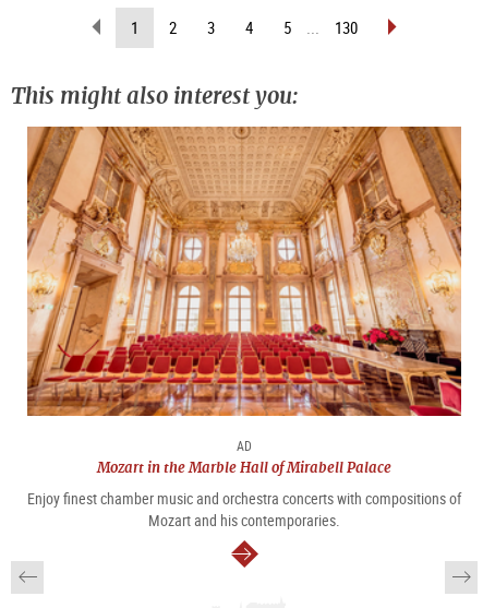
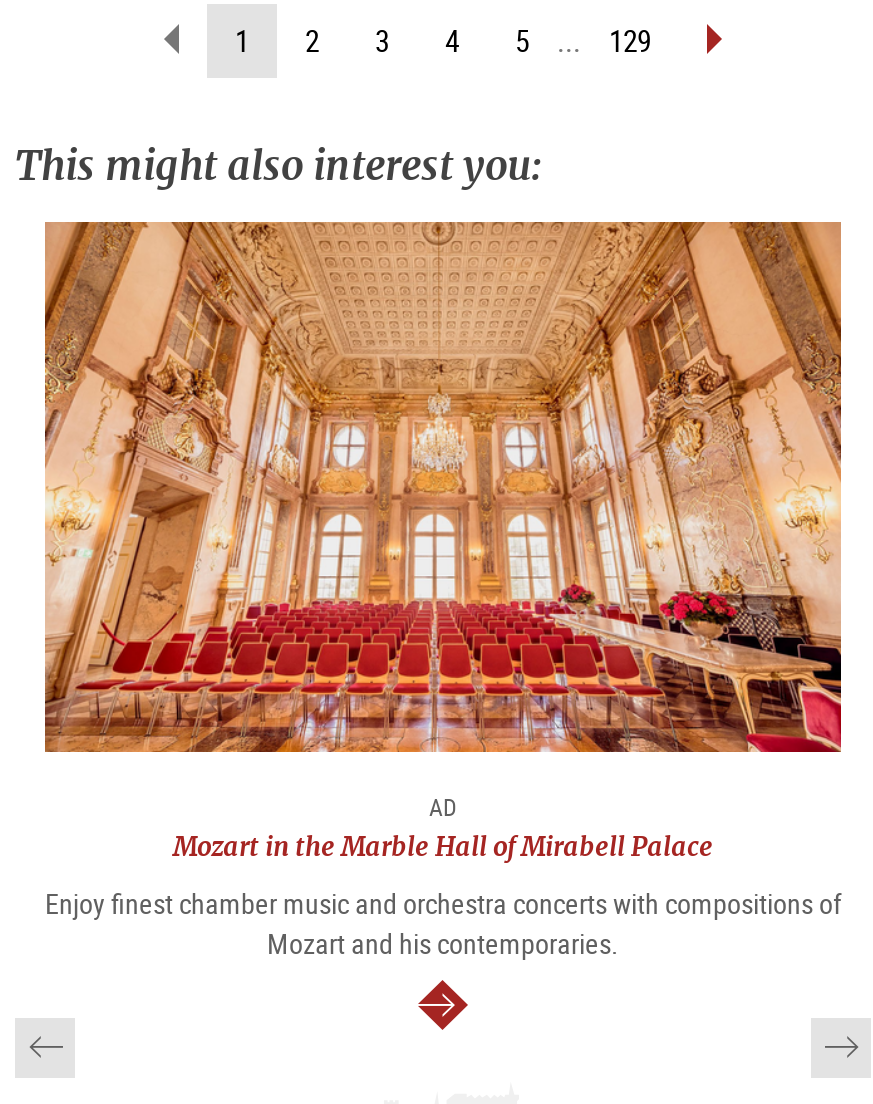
- 130
+ 129
